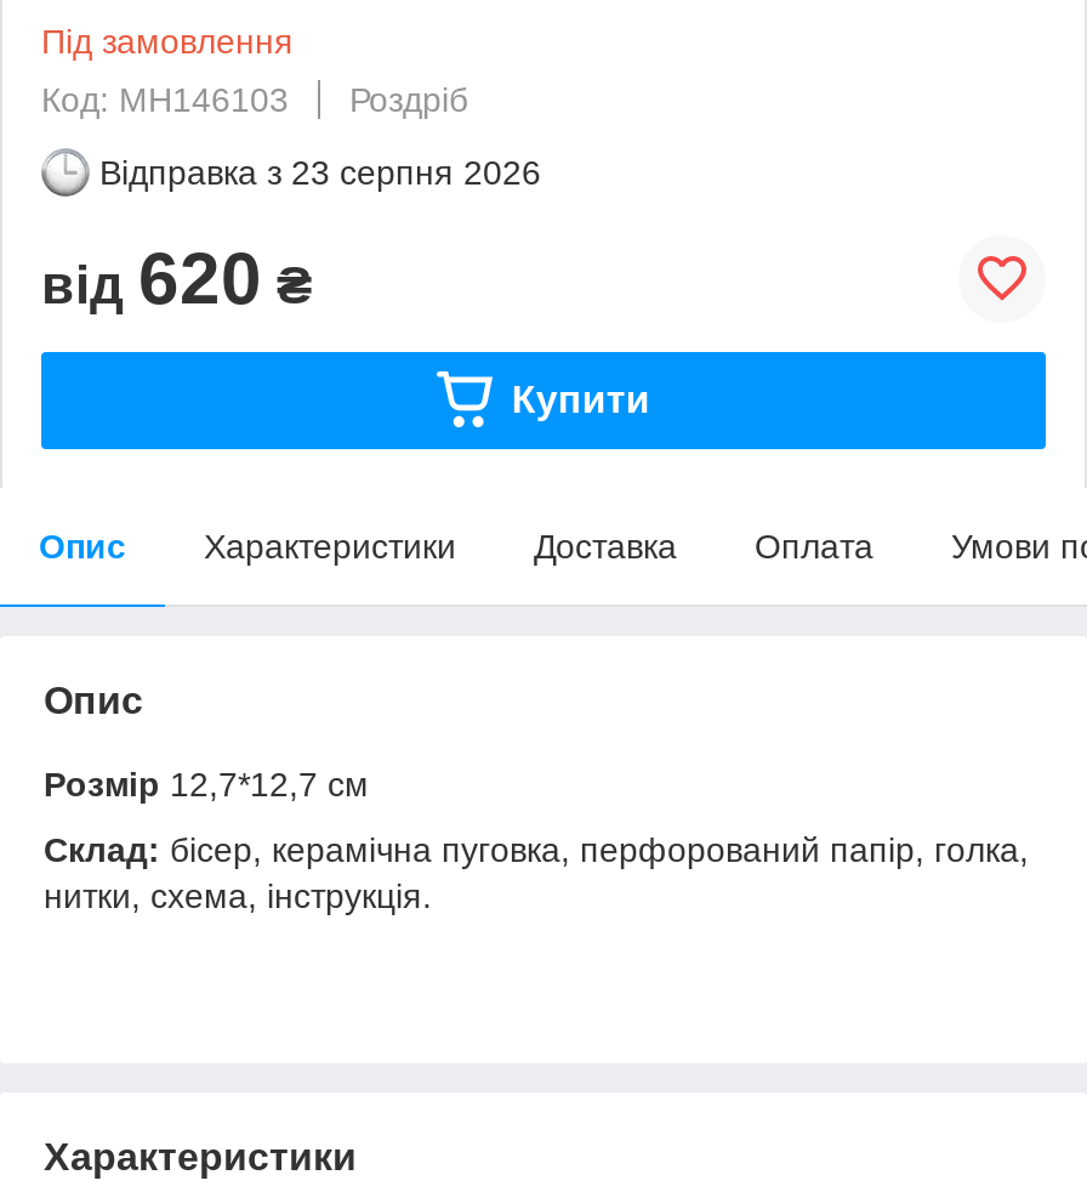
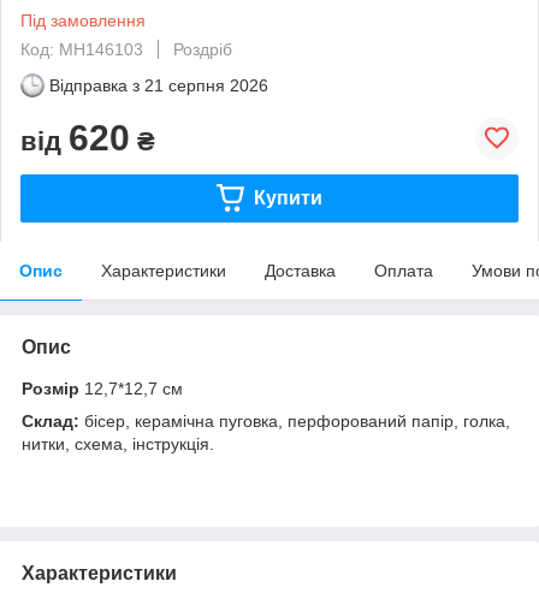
- Відправка з 23 серпня 2026
+ Відправка з 21 серпня 2026
